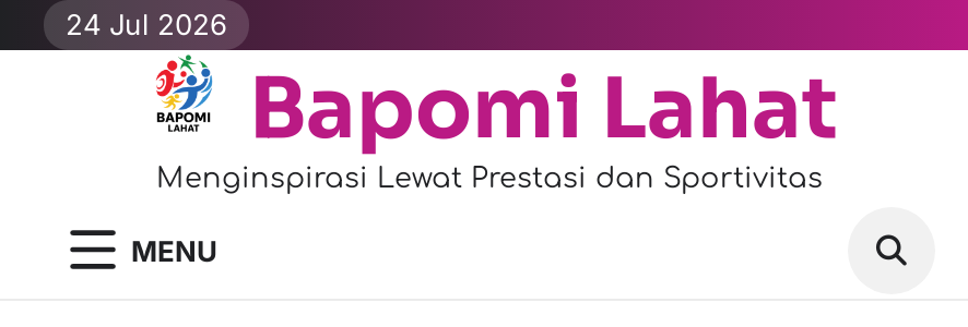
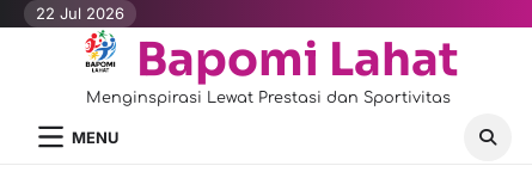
- 24 Jul 2026
+ 22 Jul 2026
